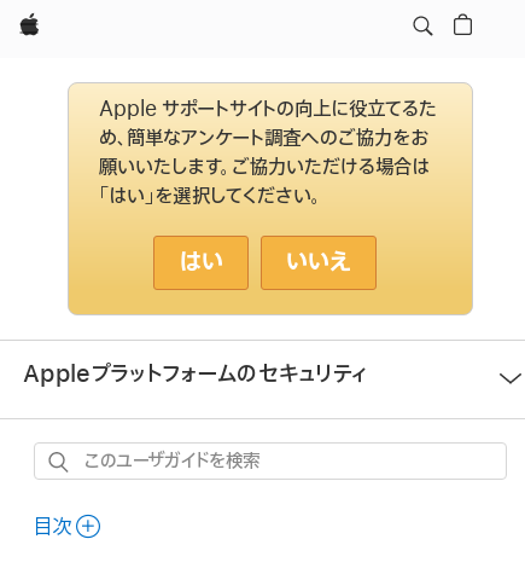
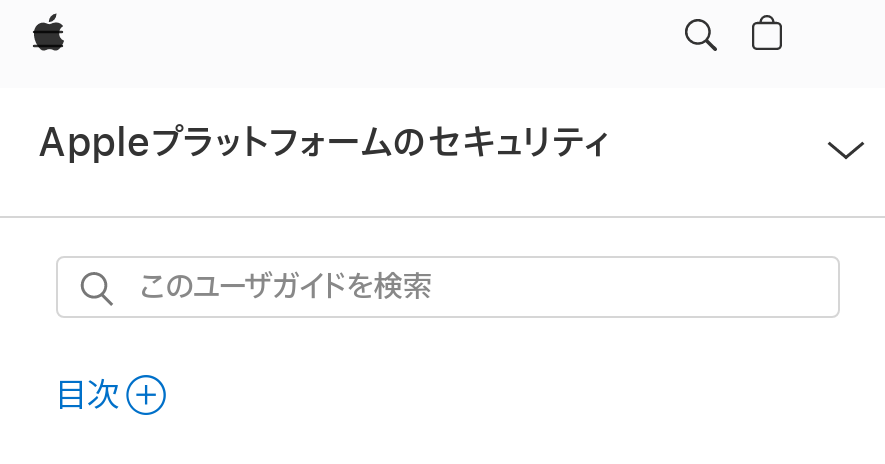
- [image]
- Apple サポートサイトの向上に役立てるた
- め、簡単なアンケート調査へのご協力をお
- 願いいたします。ご協力いただける場合は
- 「はい」を選択してください。
- はい
- いいえ
